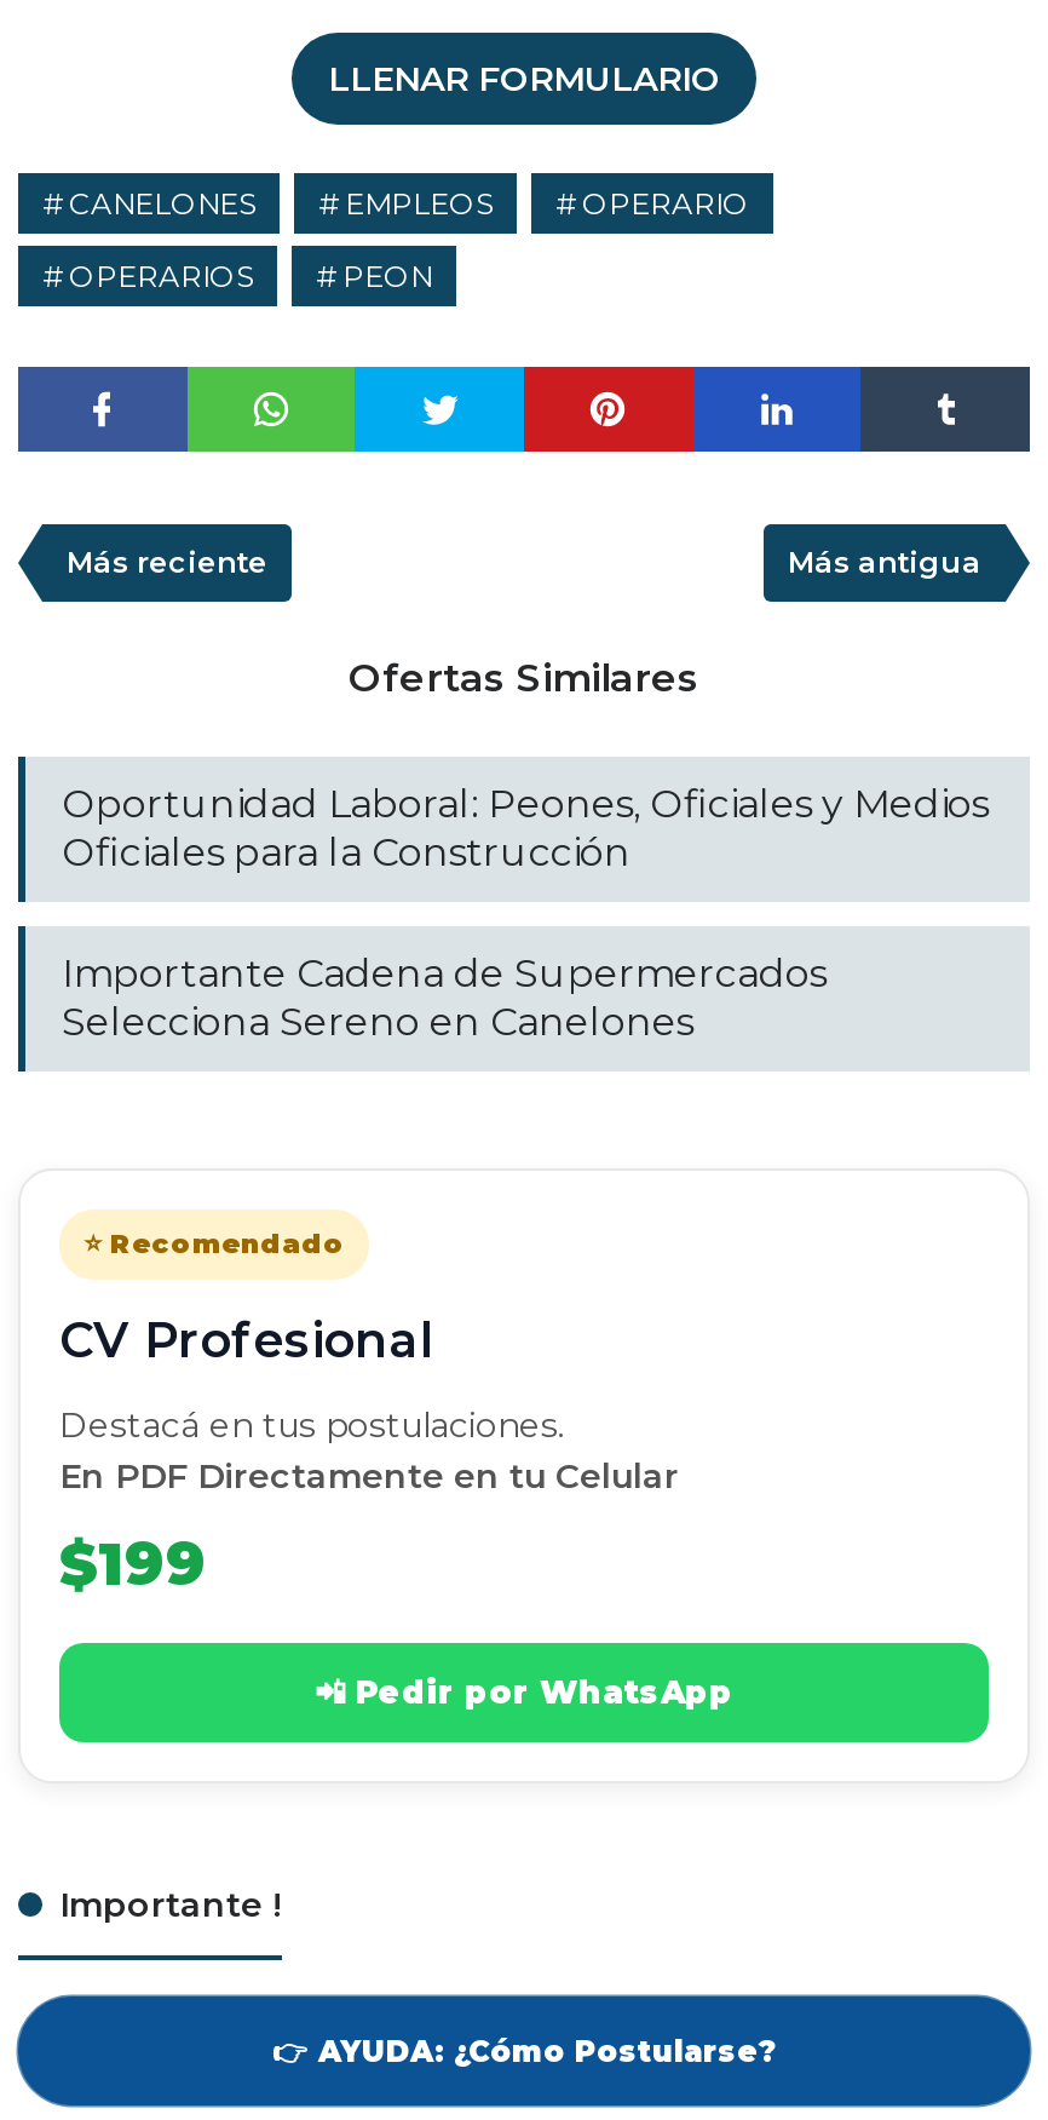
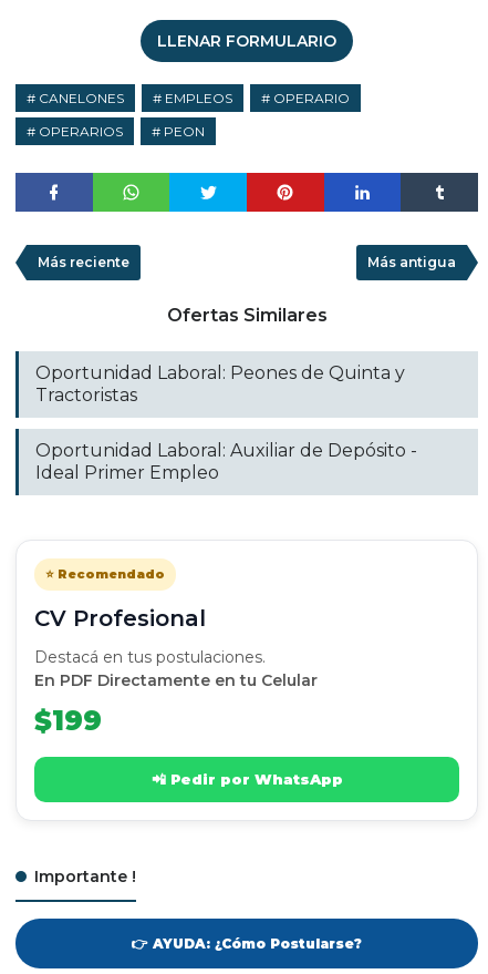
- Oportunidad Laboral: Peones, Oficiales y Medios
- Oficiales para la Construcción
+ Oportunidad Laboral: Peones de Quinta y
+ Tractoristas

- Importante Cadena de Supermercados
- Selecciona Sereno en Canelones
+ Oportunidad Laboral: Auxiliar de Depósito -
+ Ideal Primer Empleo
